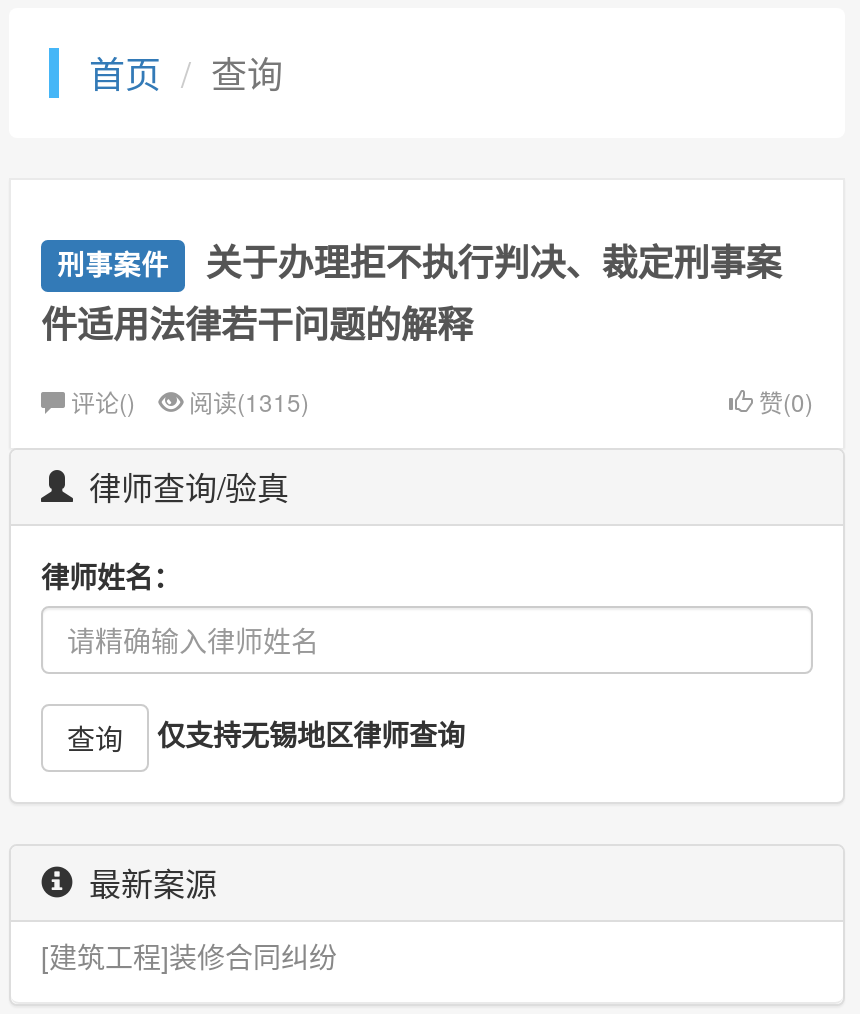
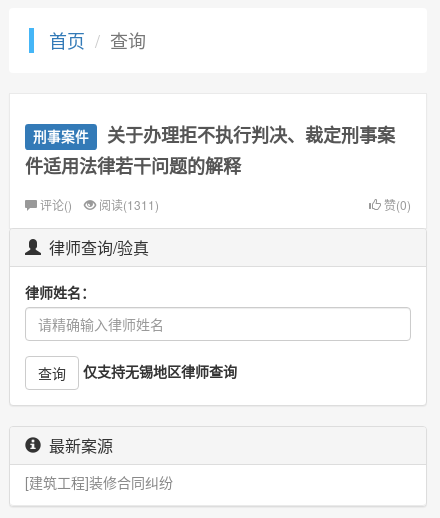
- 阅读(1315)
+ 阅读(1311)
